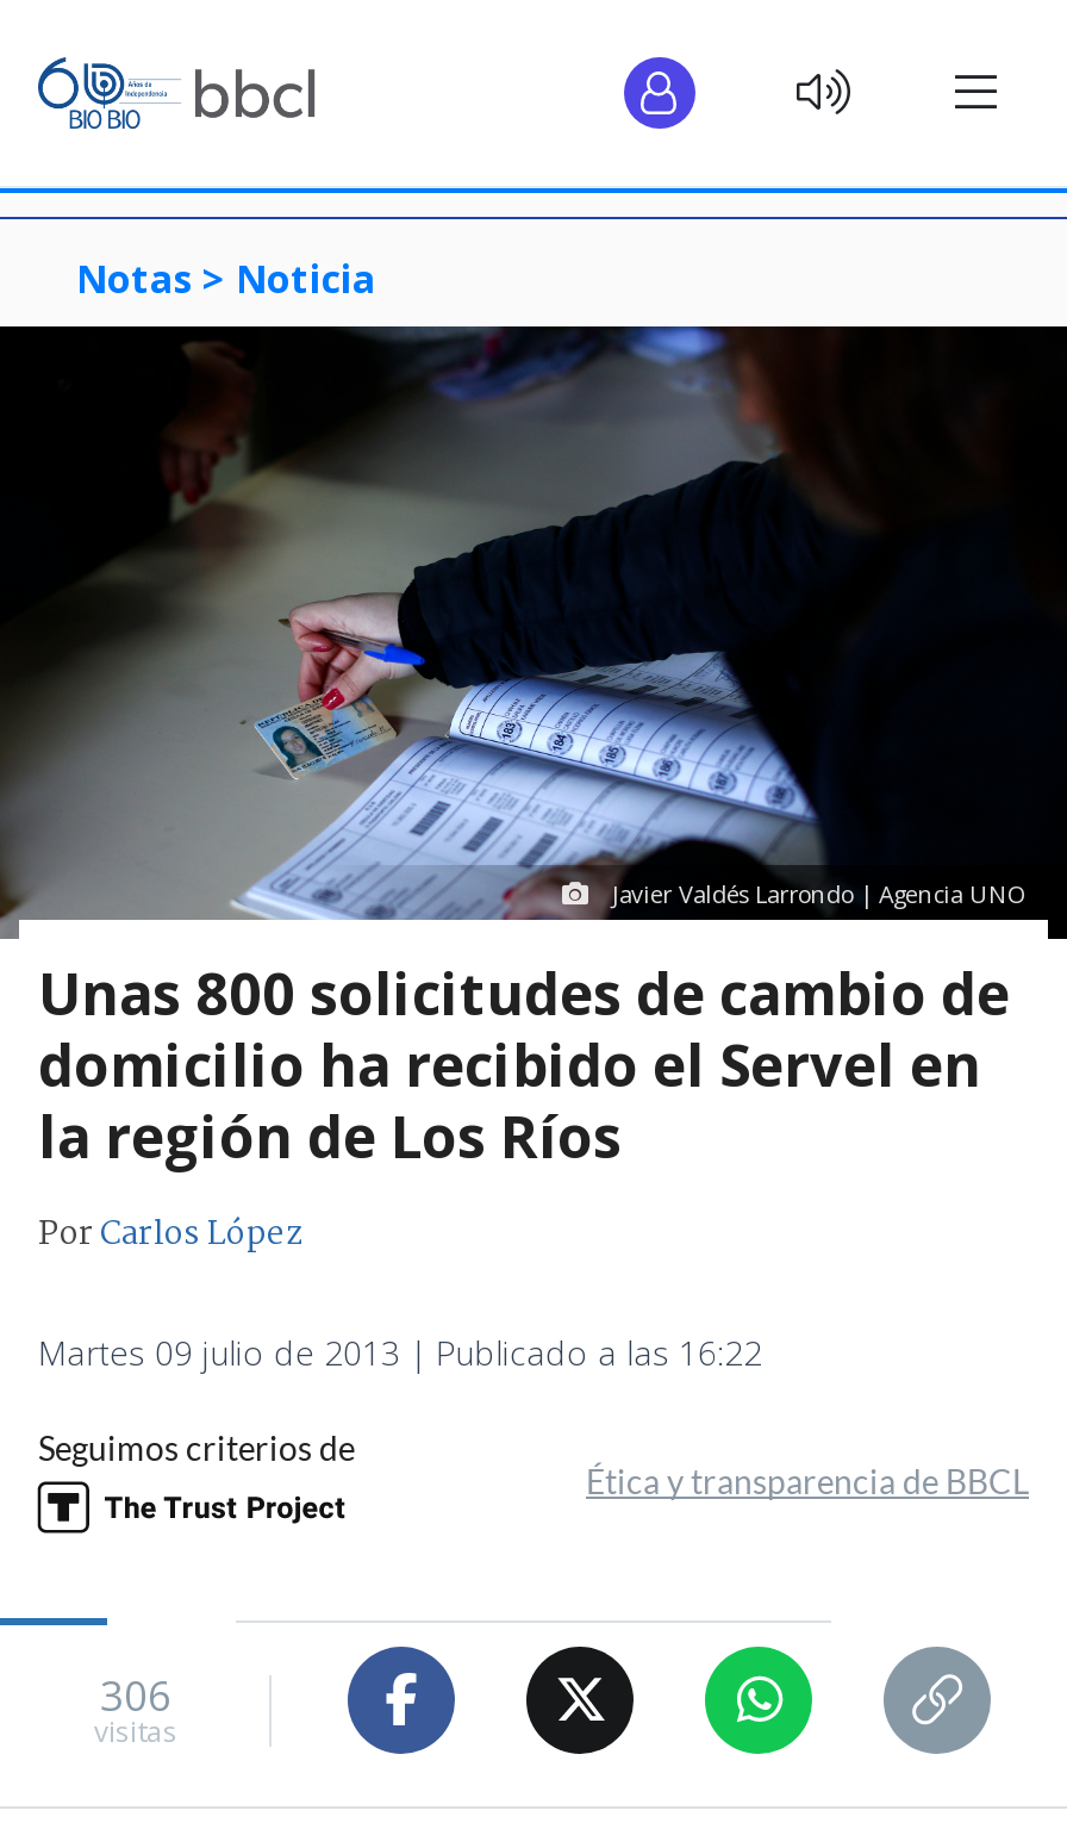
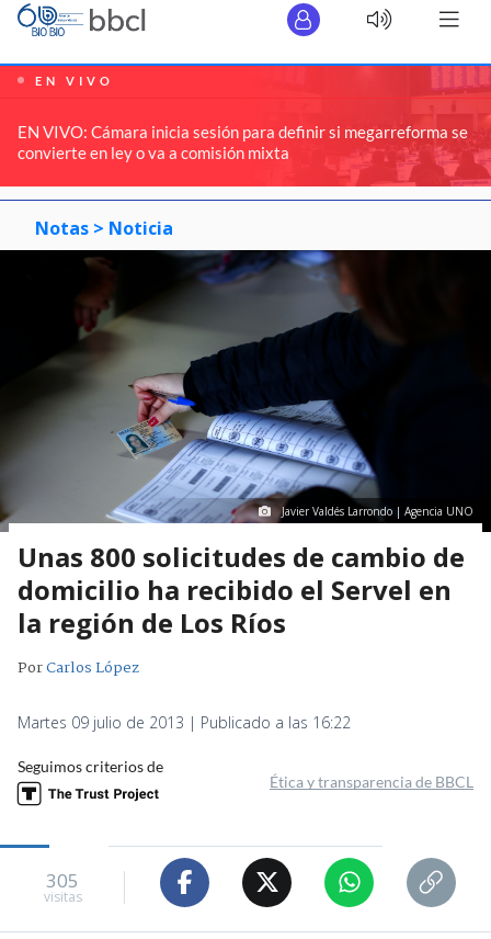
+ [image]
+ EN VIVO
+ EN VIVO: Cámara inicia sesión para definir si megarreforma se
+ convierte en ley o va a comisión mixta

- 306
+ 305
